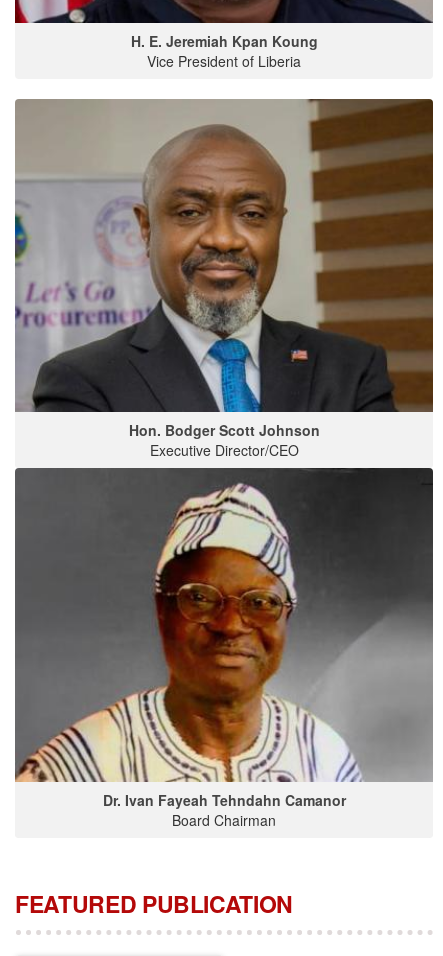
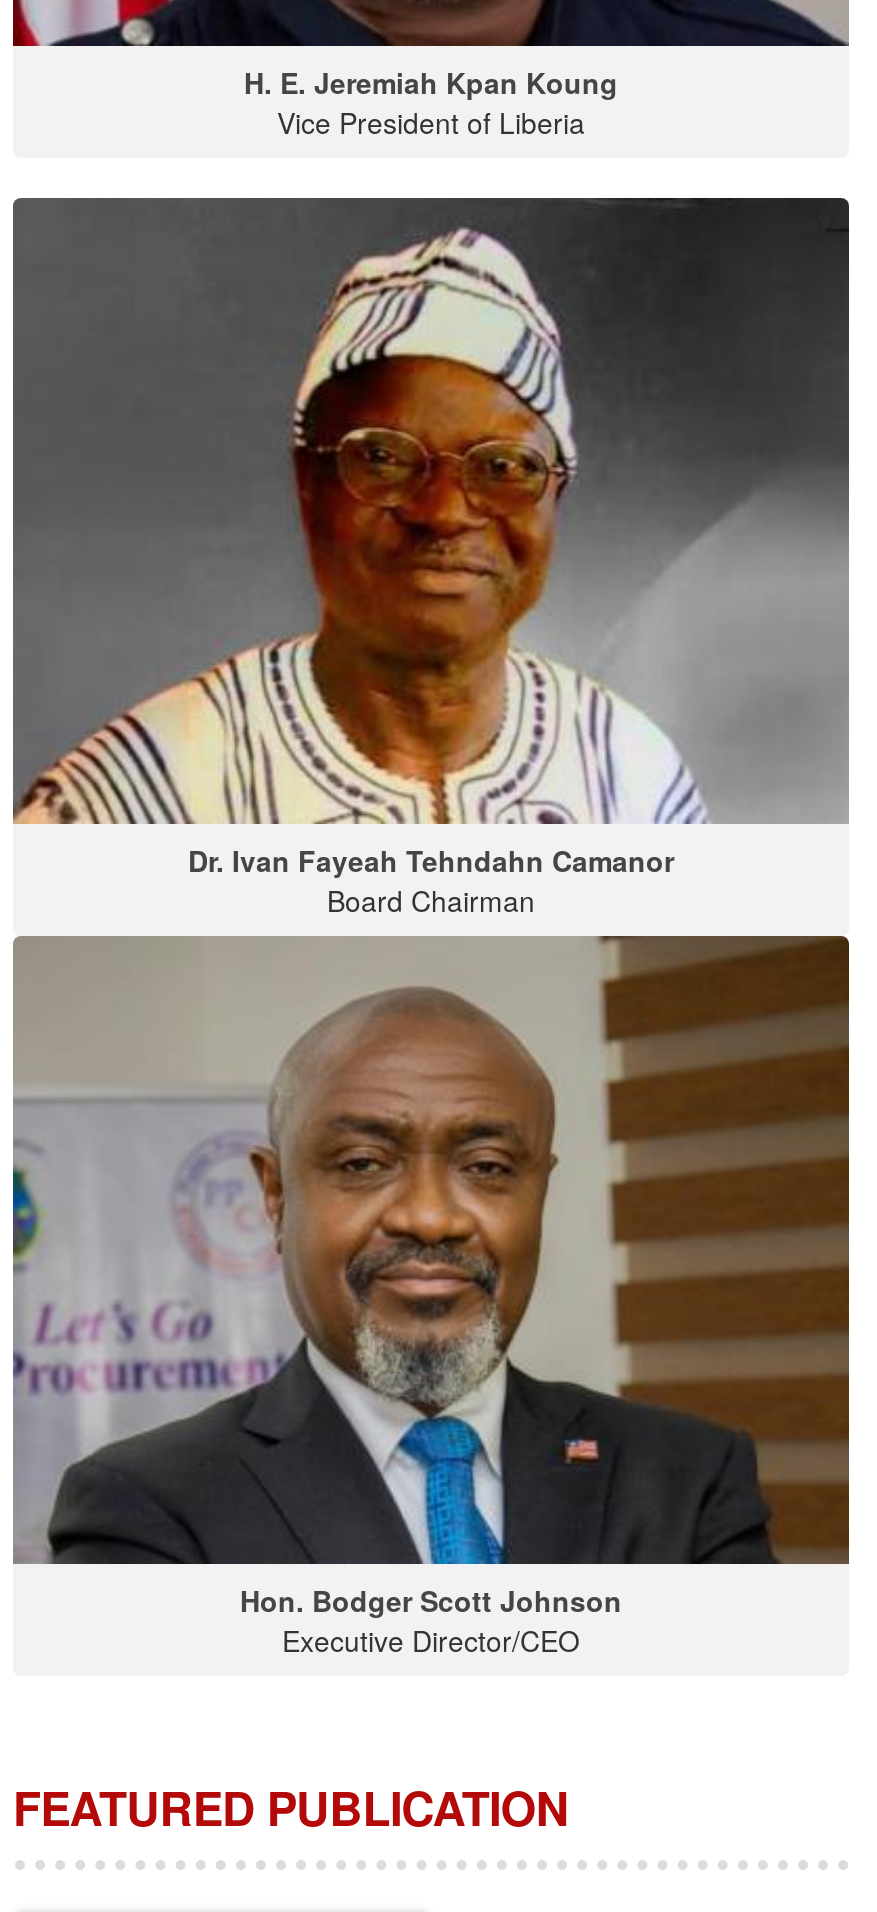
moved down: [image] | Hon. Bodger Scott Johnson | Executive Director/CEO

moved up: [image] | Dr. Ivan Fayeah Tehndahn Camanor | Board Chairman
